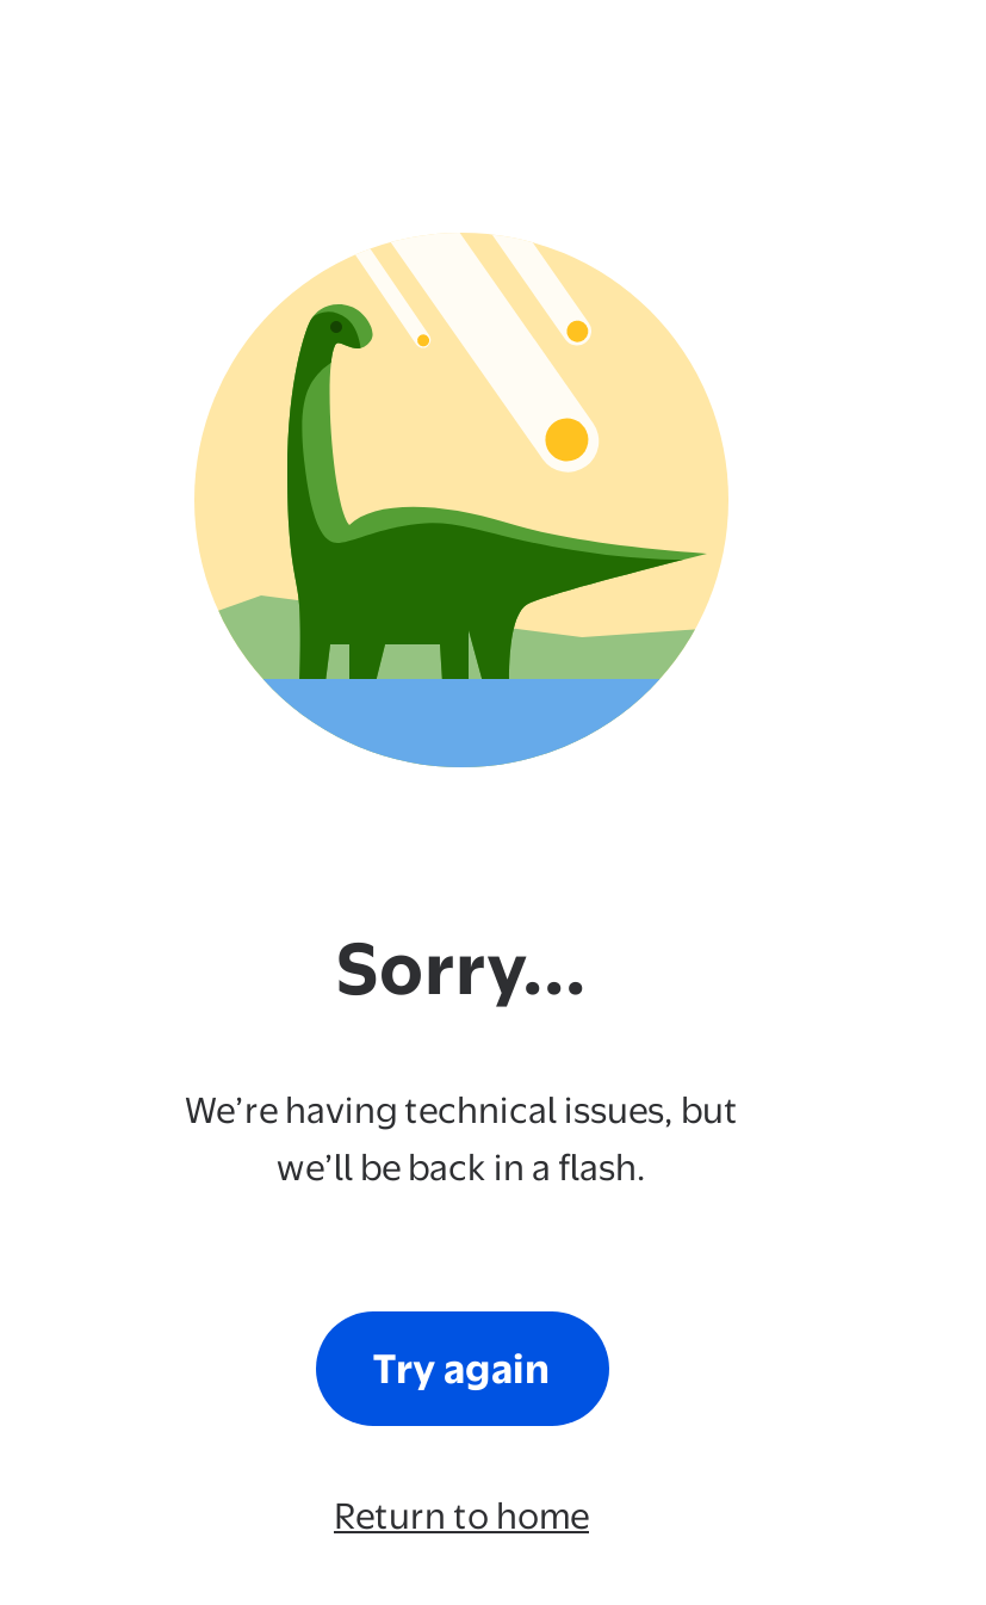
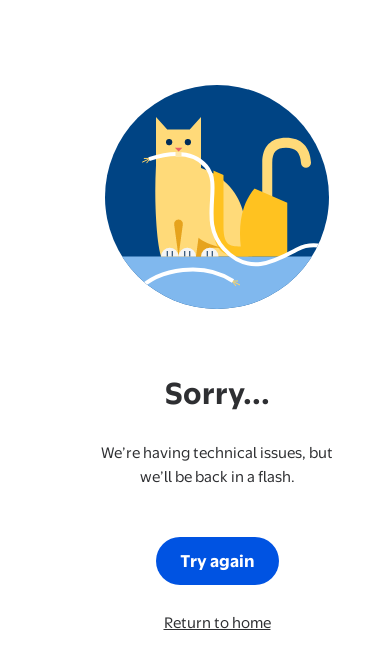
- [image]
+ [image]
